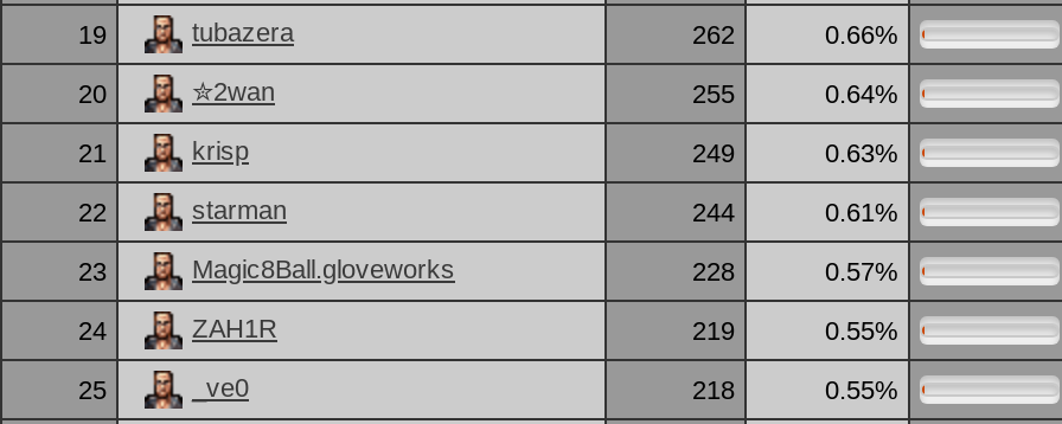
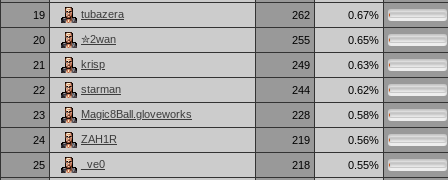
- 0.66%
+ 0.67%

- 0.64%
+ 0.65%

- 0.61%
+ 0.62%

- 0.57%
+ 0.58%

- 0.55%
+ 0.56%
